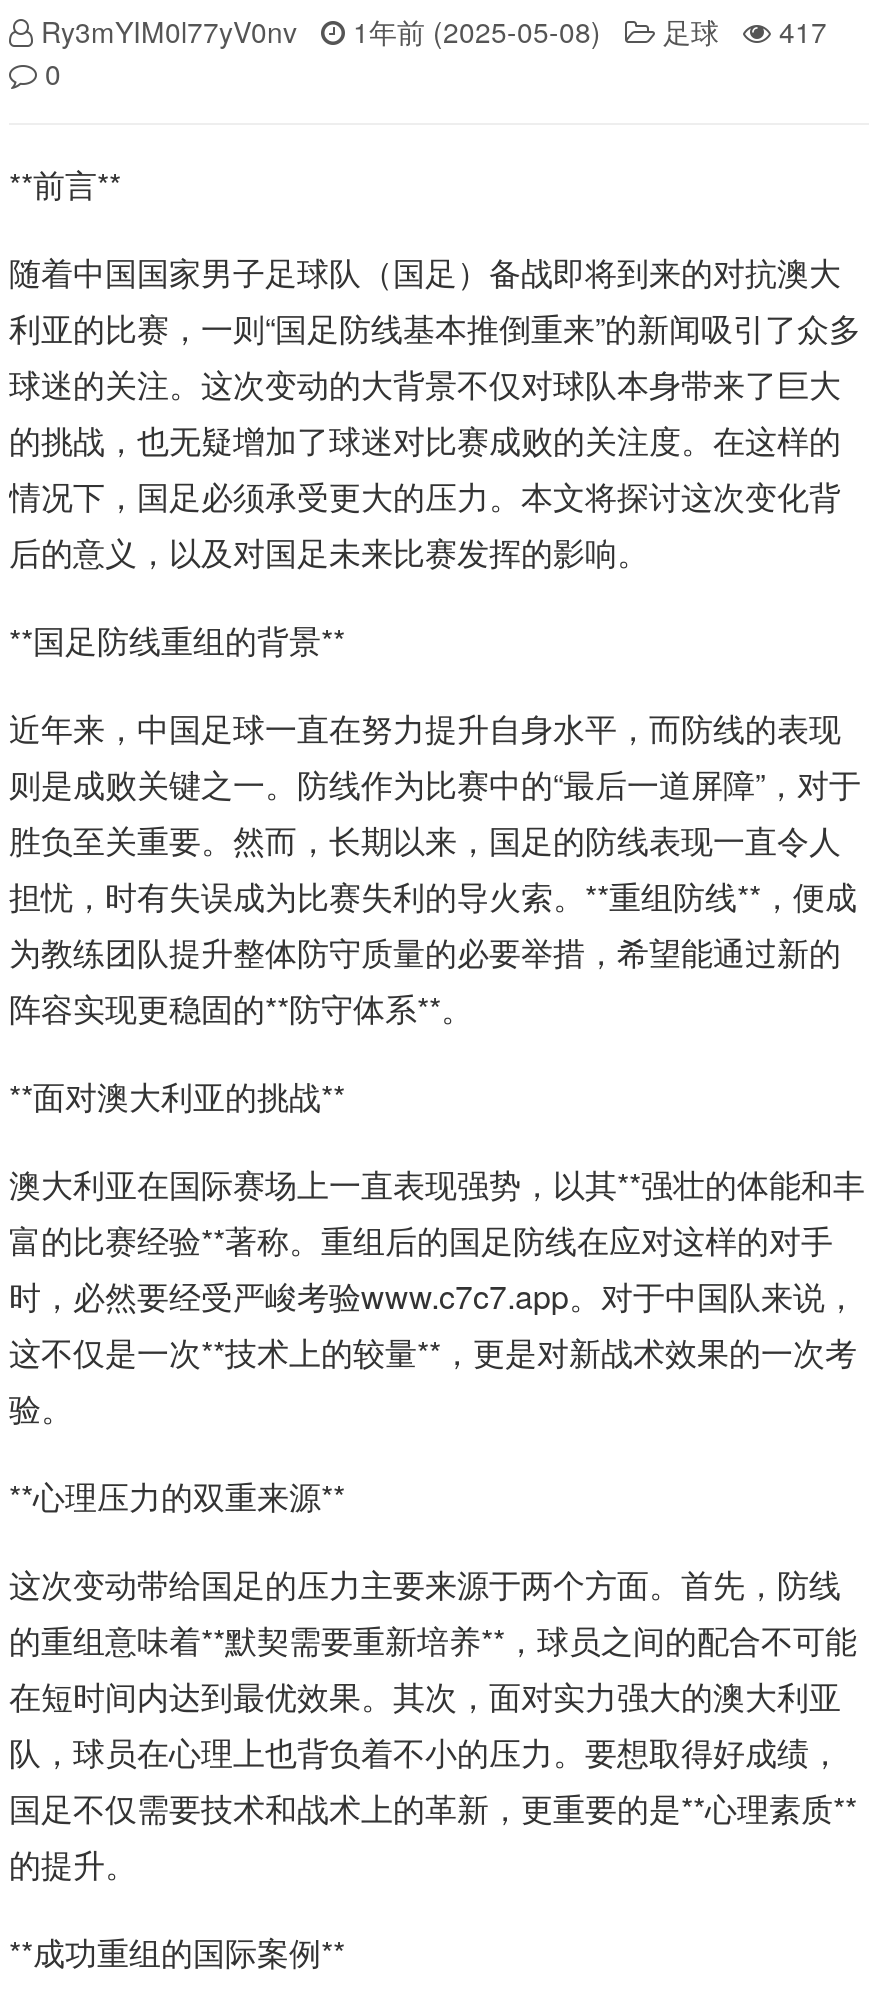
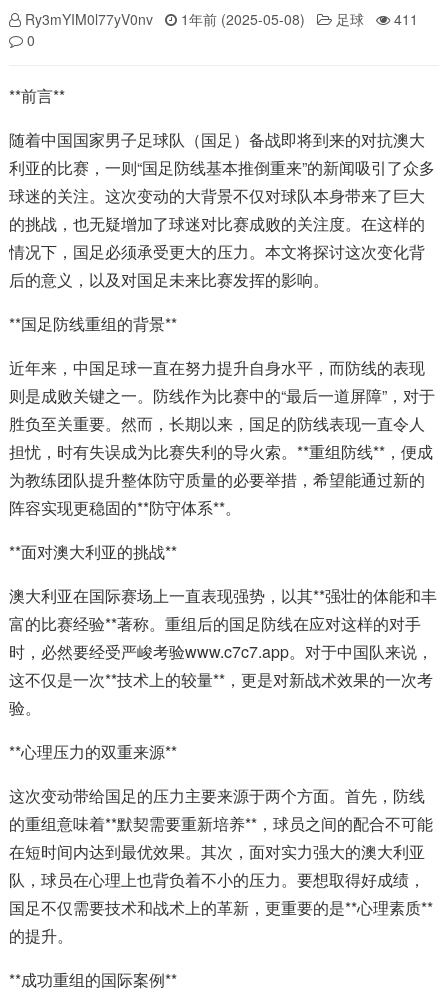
- Ry3mYIM0l77yV0nv 1年前 (2025-05-08) 足球 417
+ Ry3mYIM0l77yV0nv 1年前 (2025-05-08) 足球 411
